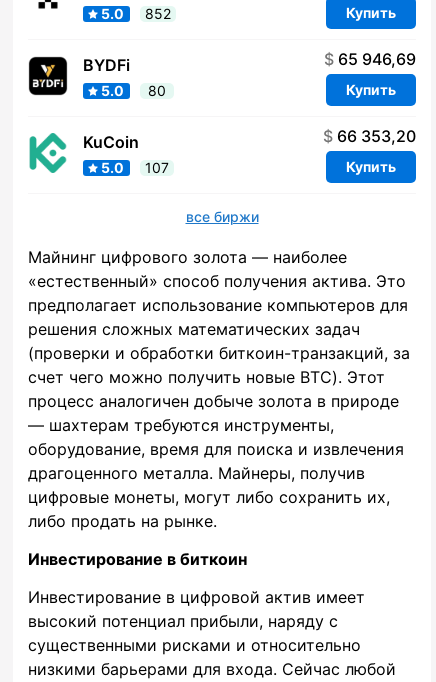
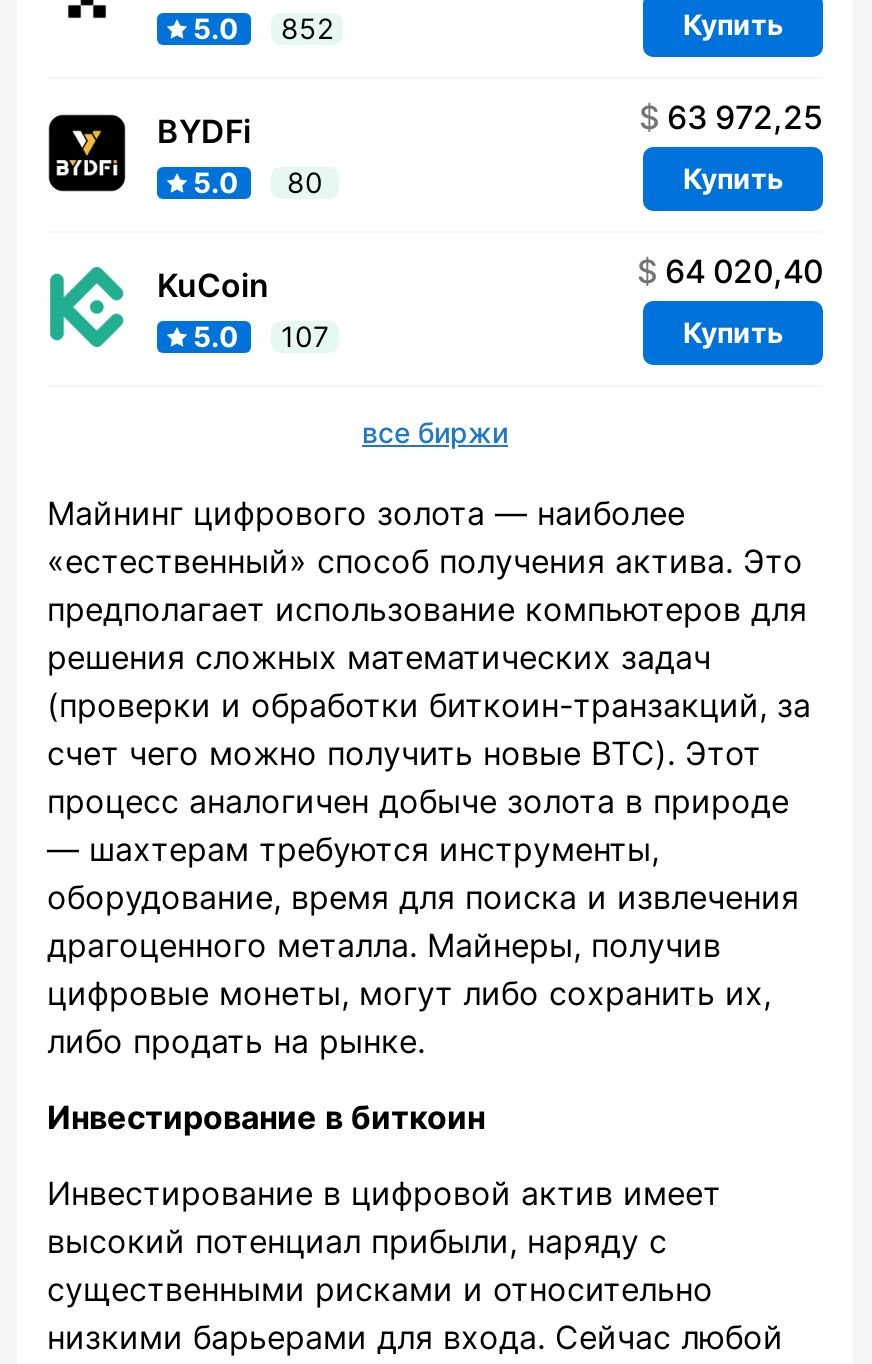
- $65 946,69
+ $63 972,25

- $66 353,20
+ $64 020,40
